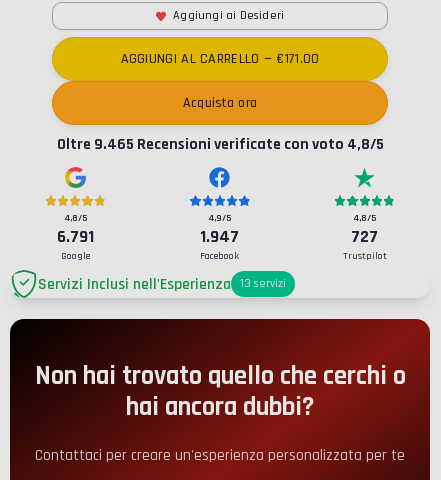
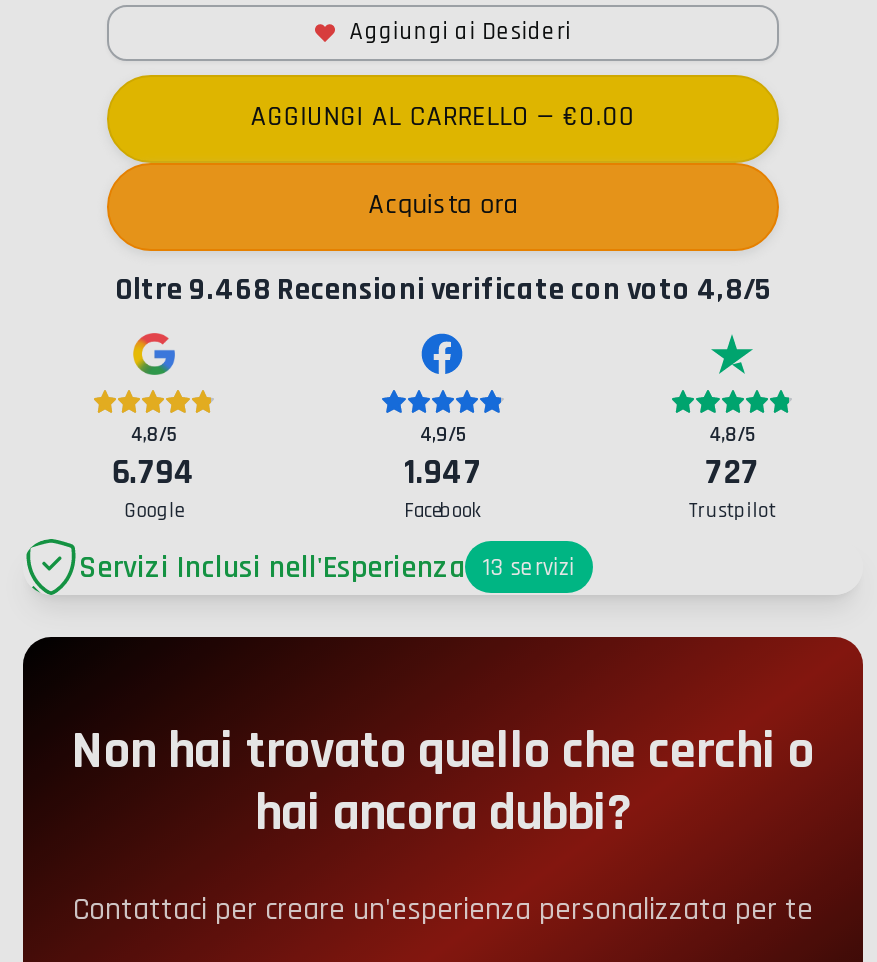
- AGGIUNGI AL CARRELLO — €171.00
+ AGGIUNGI AL CARRELLO — €0.00

- Oltre 9.465 Recensioni verificate con voto 4,8/5
+ Oltre 9.468 Recensioni verificate con voto 4,8/5

- 6.791
+ 6.794
